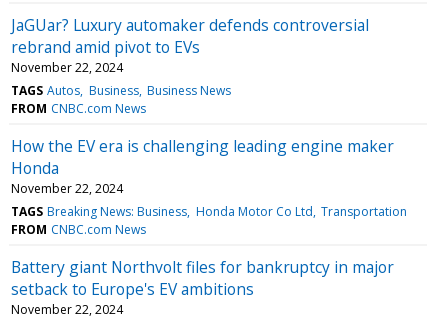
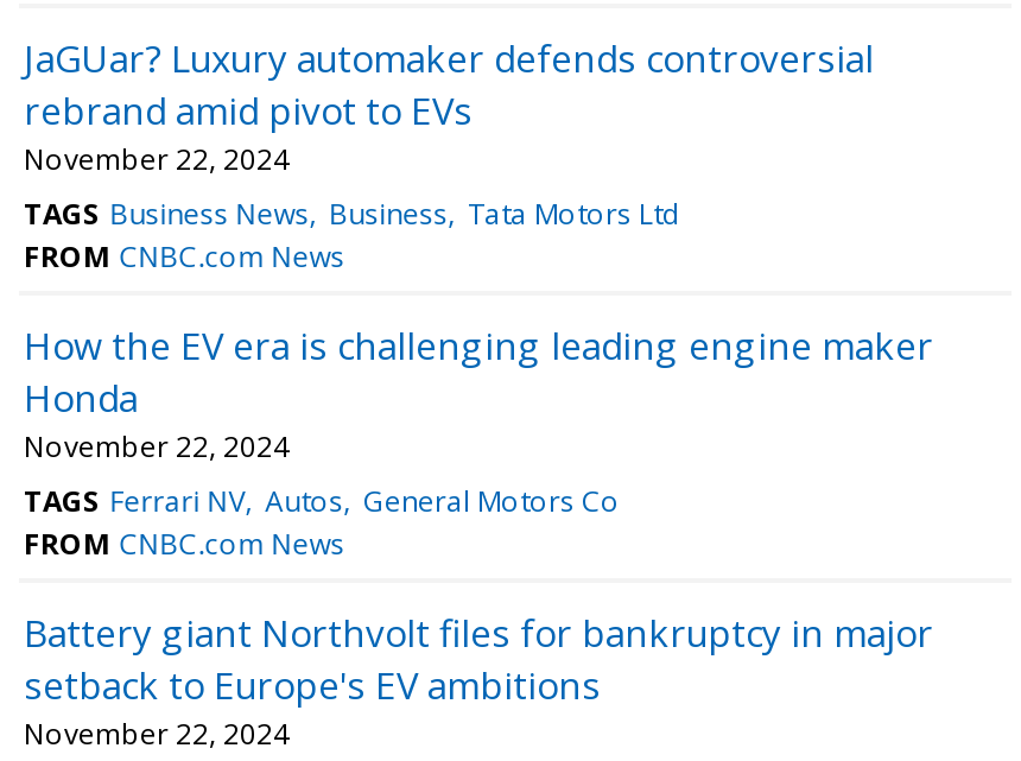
- TAGS Autos Business Business News
+ TAGS Business News Business Tata Motors Ltd

- TAGS Breaking News: Business Honda Motor Co Ltd Transportation
+ TAGS Ferrari NV Autos General Motors Co
